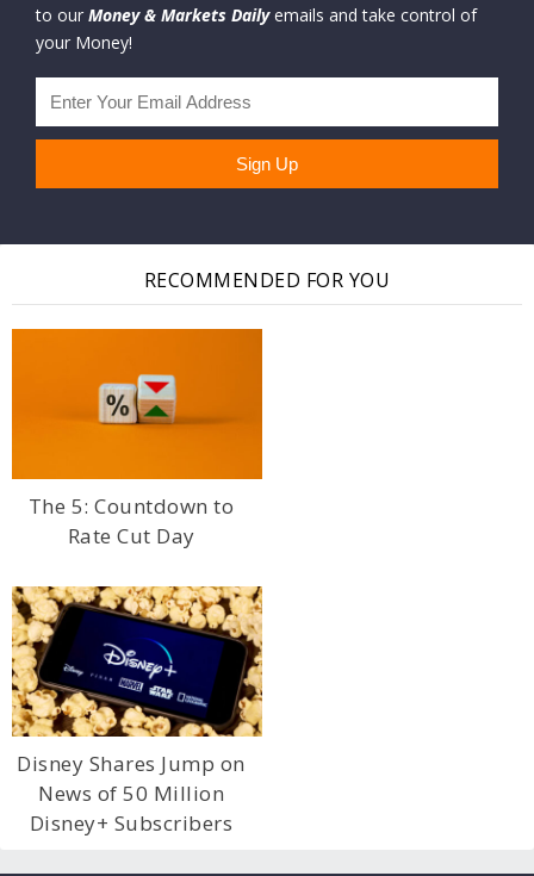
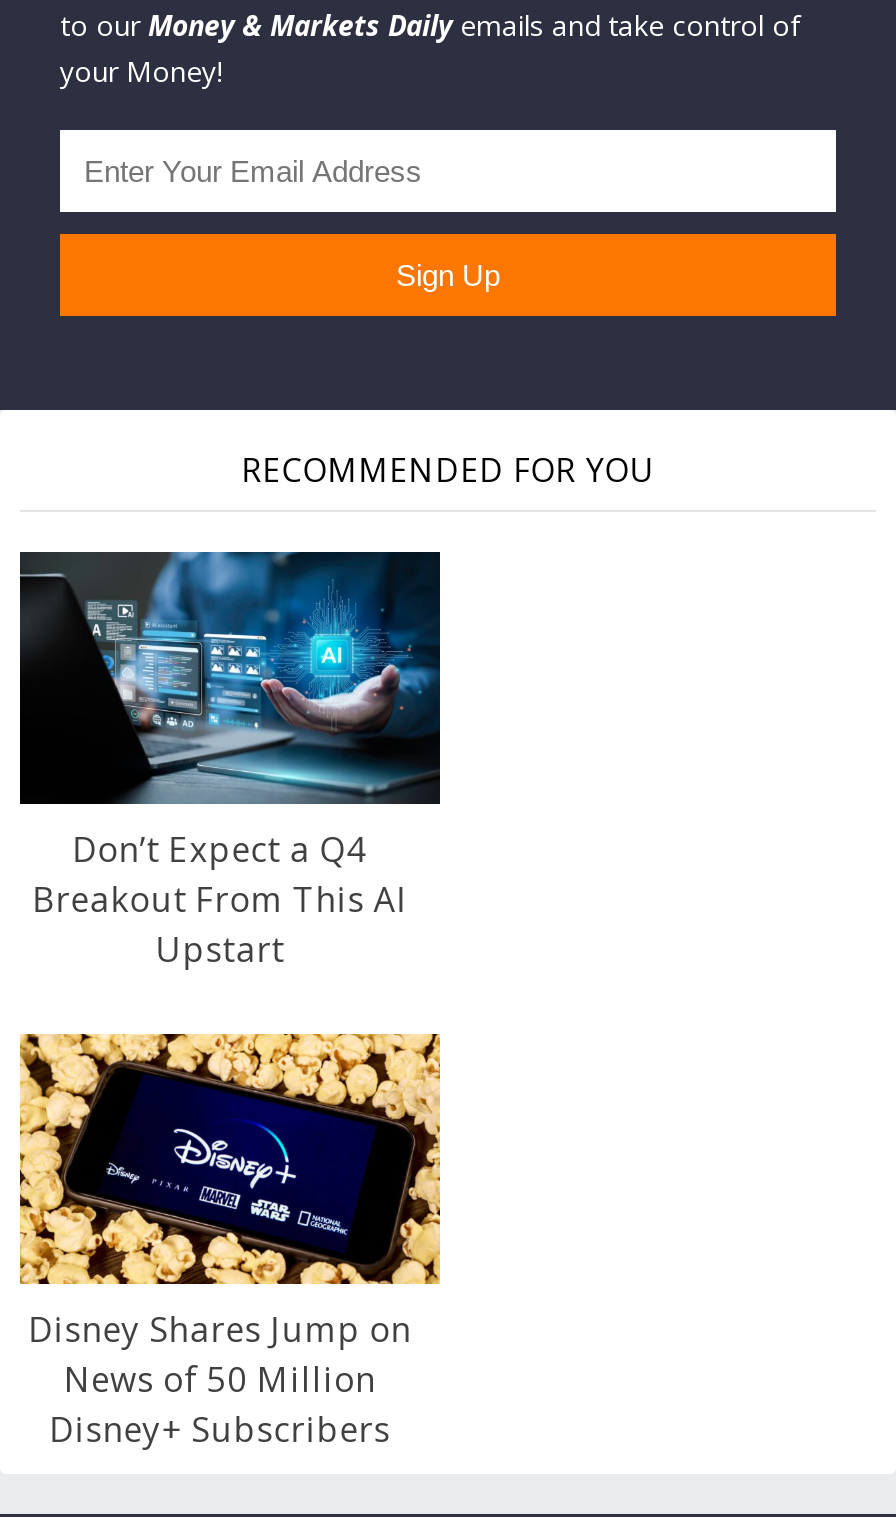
- [image]
- The 5: Countdown to
- Rate Cut Day
+ [image]
+ Don’t Expect a Q4
+ Breakout From This AI
+ Upstart
